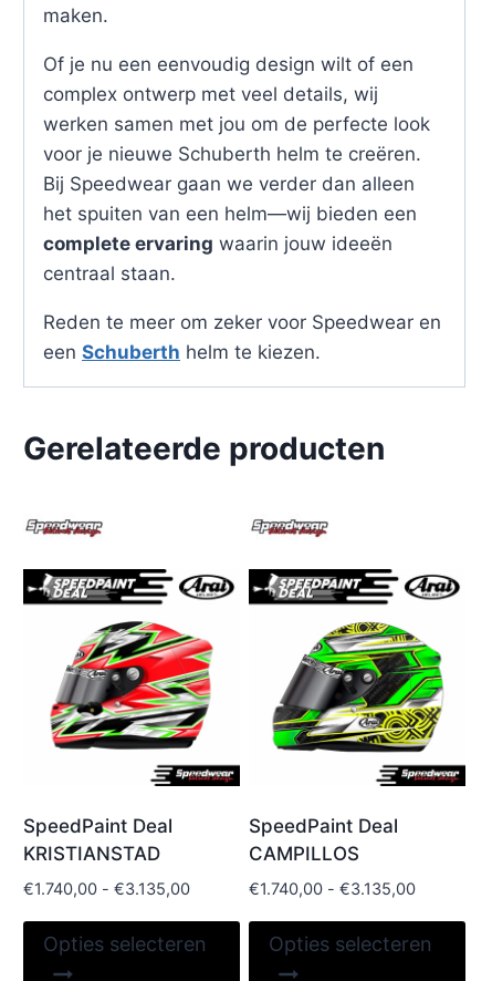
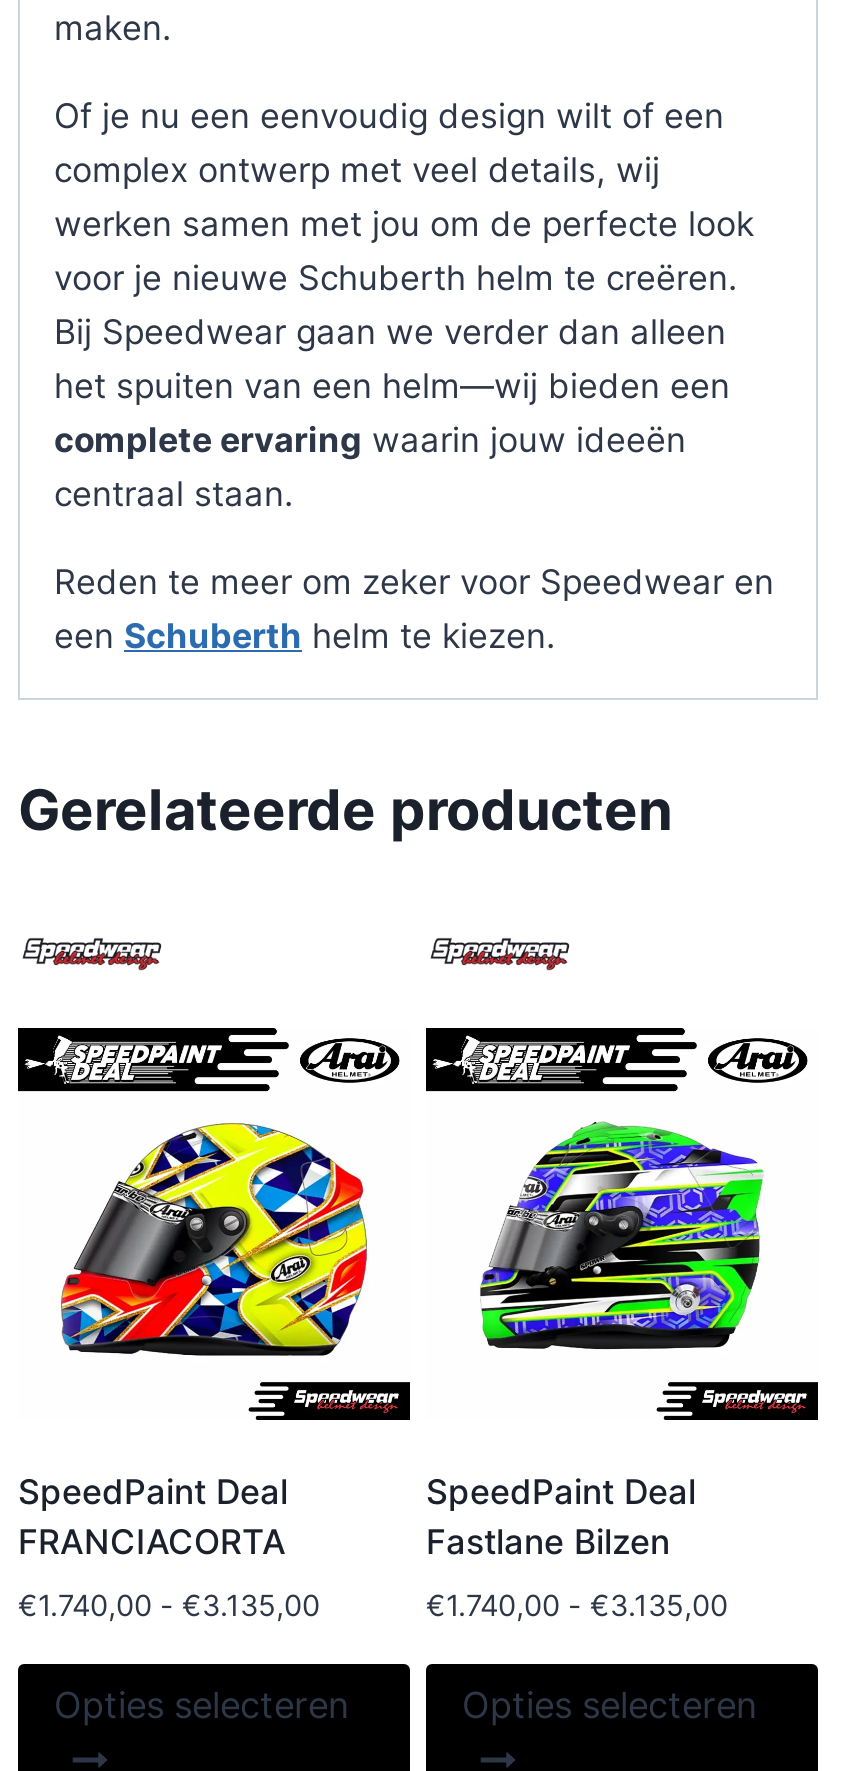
- [image]
+ [image]

- [image]
+ [image]

- KRISTIANSTAD
+ FRANCIACORTA

- CAMPILLOS
+ Fastlane Bilzen
